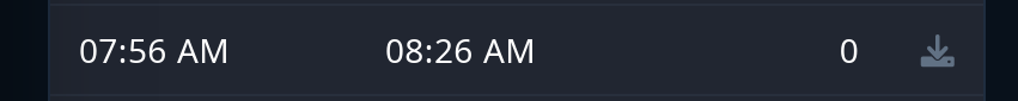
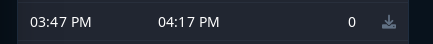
- 07:56 AM
- 08:26 AM
+ 03:47 PM
+ 04:17 PM
